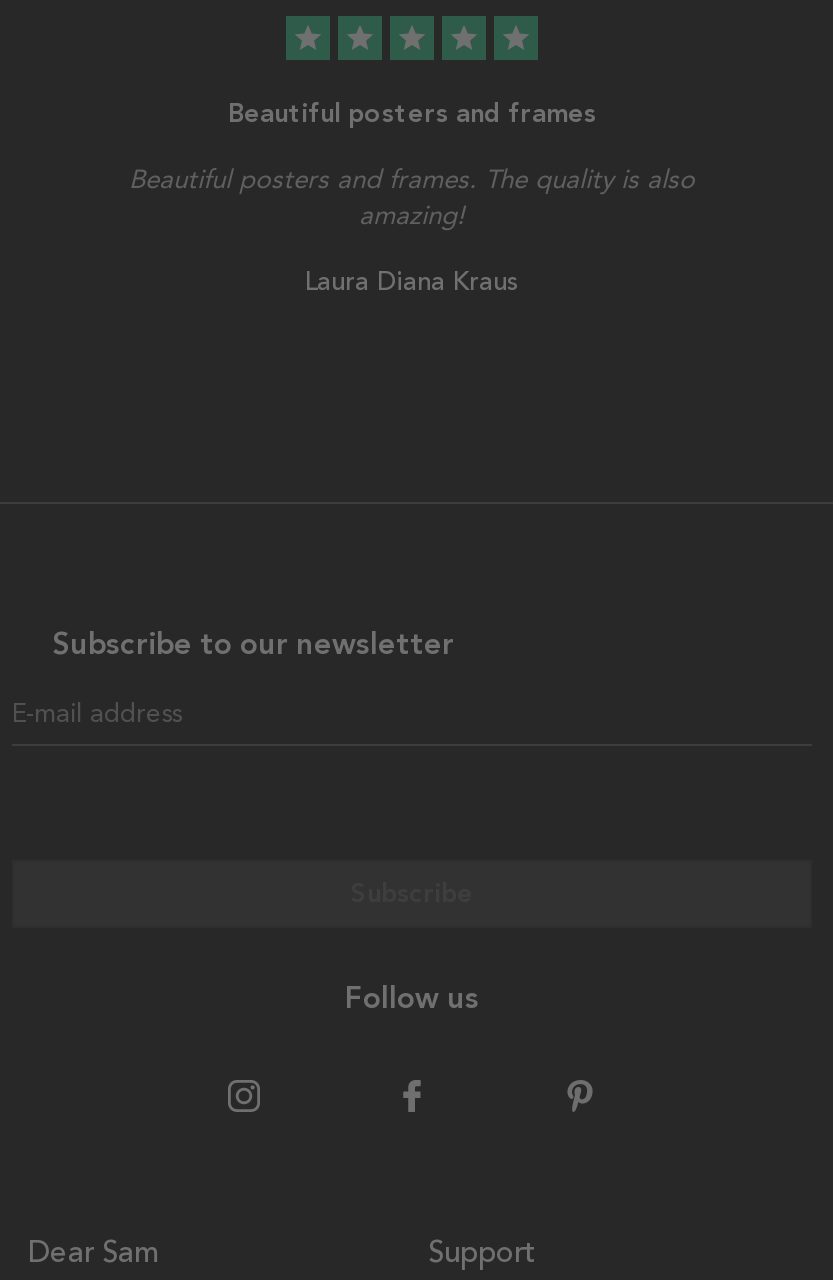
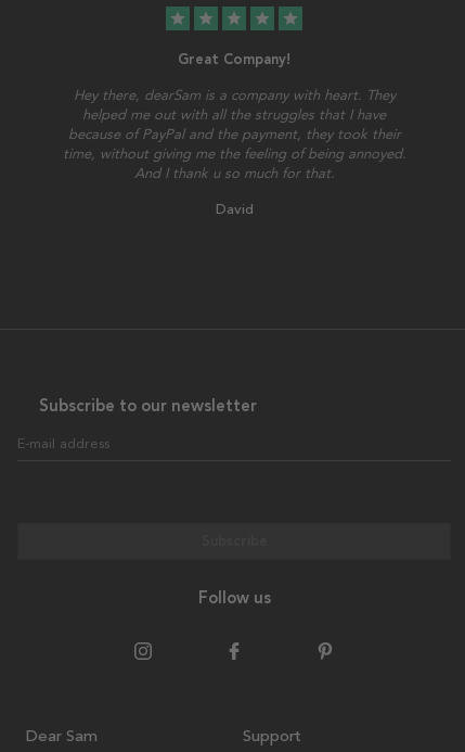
- Beautiful posters and frames
+ Great Company!

- Beautiful posters and frames. The quality is also
- amazing!
+ Hey there, dearSam is a company with heart. They
+ helped me out with all the struggles that I have
+ because of PayPal and the payment, they took their
+ time, without giving me the feeling of being annoyed.
+ And I thank u so much for that.

- Laura Diana Kraus
+ David
